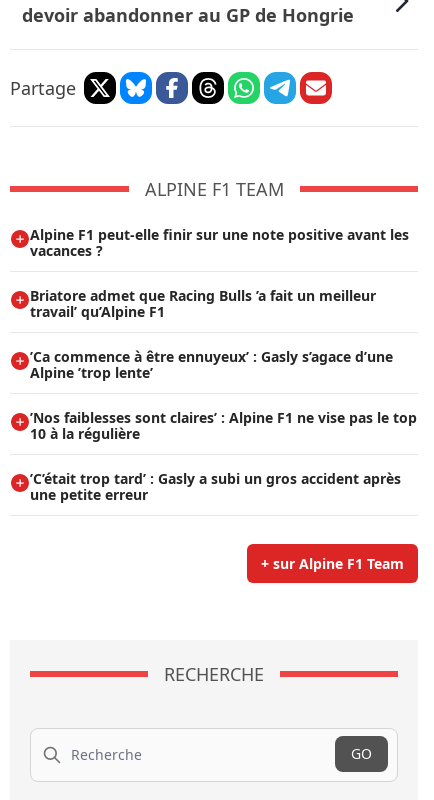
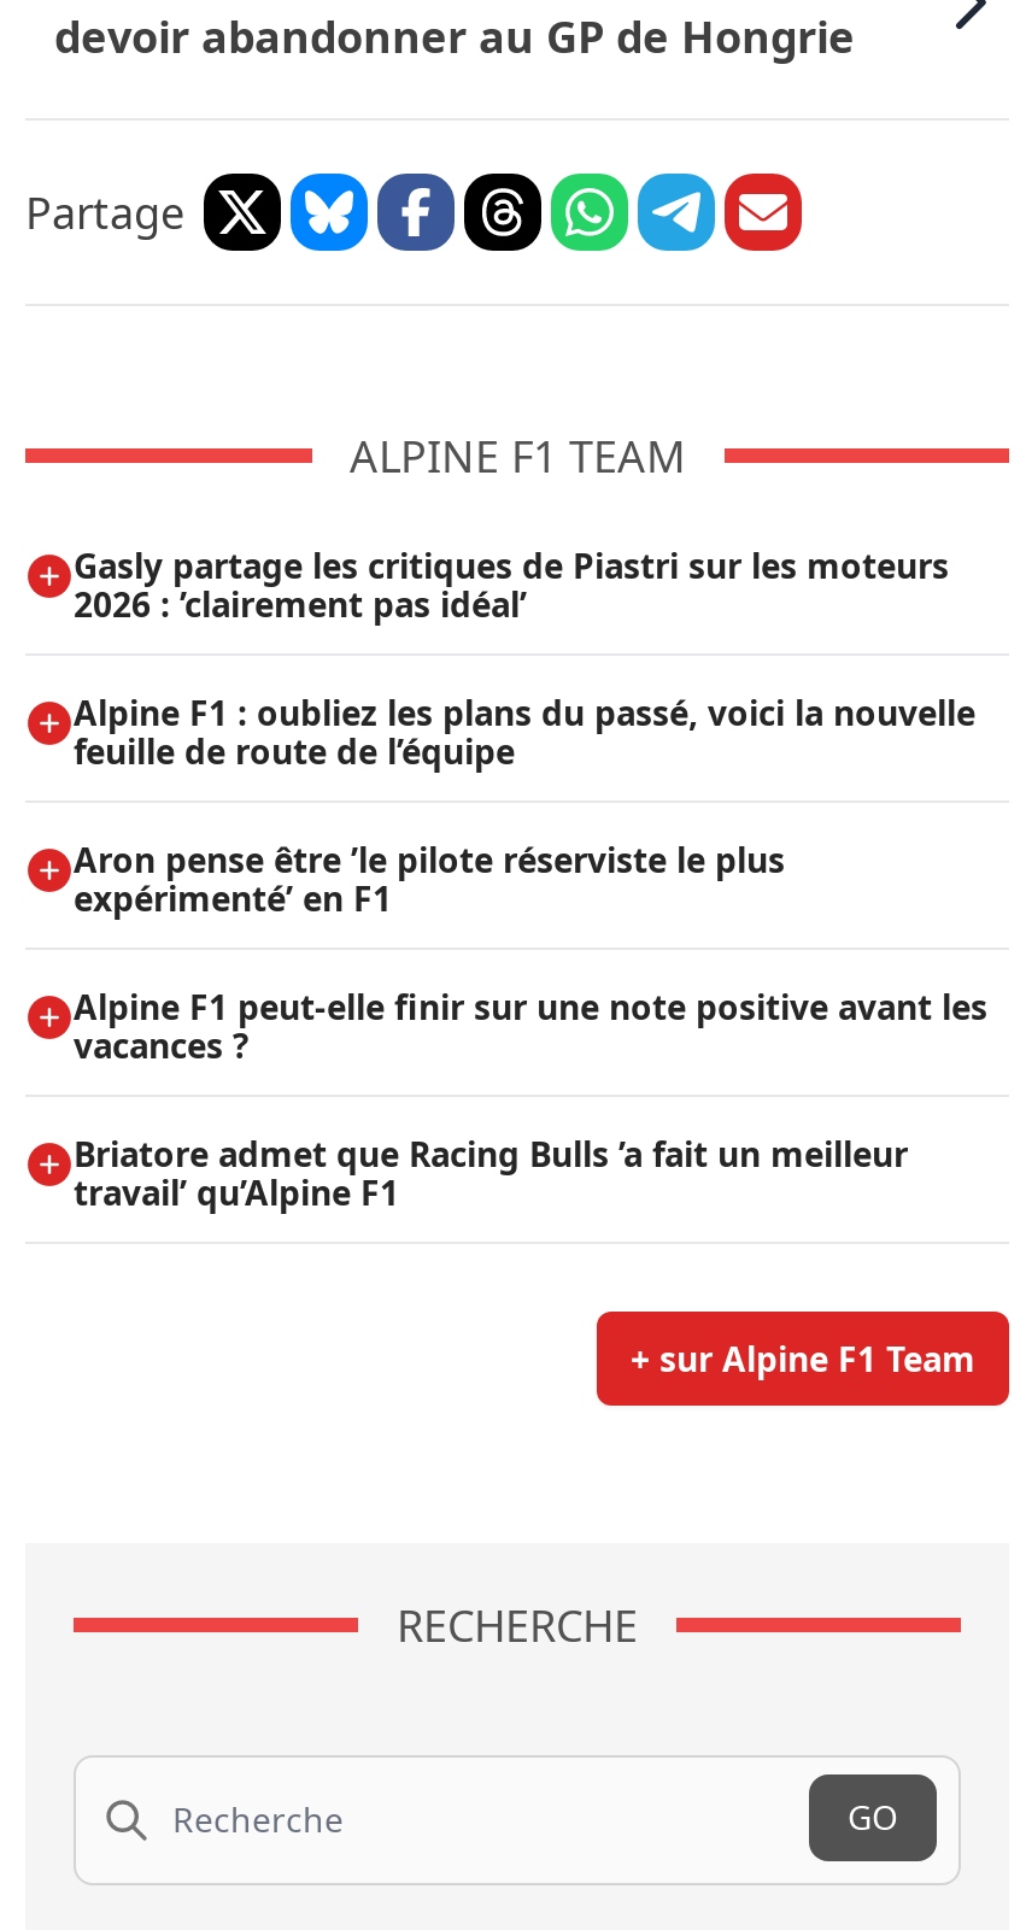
+ Gasly partage les critiques de Piastri sur les moteurs
+ 2026 : ’clairement pas idéal’
+ Alpine F1 : oubliez les plans du passé, voici la nouvelle
+ feuille de route de l’équipe
+ Aron pense être ’le pilote réserviste le plus
+ expérimenté’ en F1

moved down: Alpine F1 peut-elle finir sur une note positive avant les | vacances ? | Briatore admet que Racing Bulls ’a fait un meilleur | travail’ qu’Alpine F1

- ’Ca commence à être ennuyeux’ : Gasly s’agace d’une
- Alpine ’trop lente’
- ’Nos faiblesses sont claires’ : Alpine F1 ne vise pas le top
- 10 à la régulière
- ’C’était trop tard’ : Gasly a subi un gros accident après
- une petite erreur
